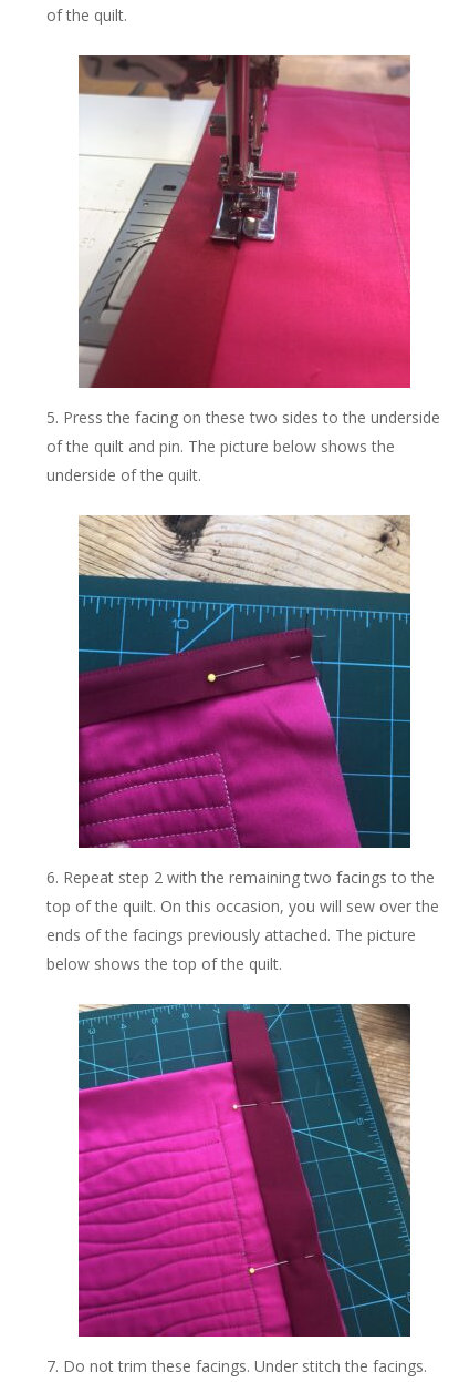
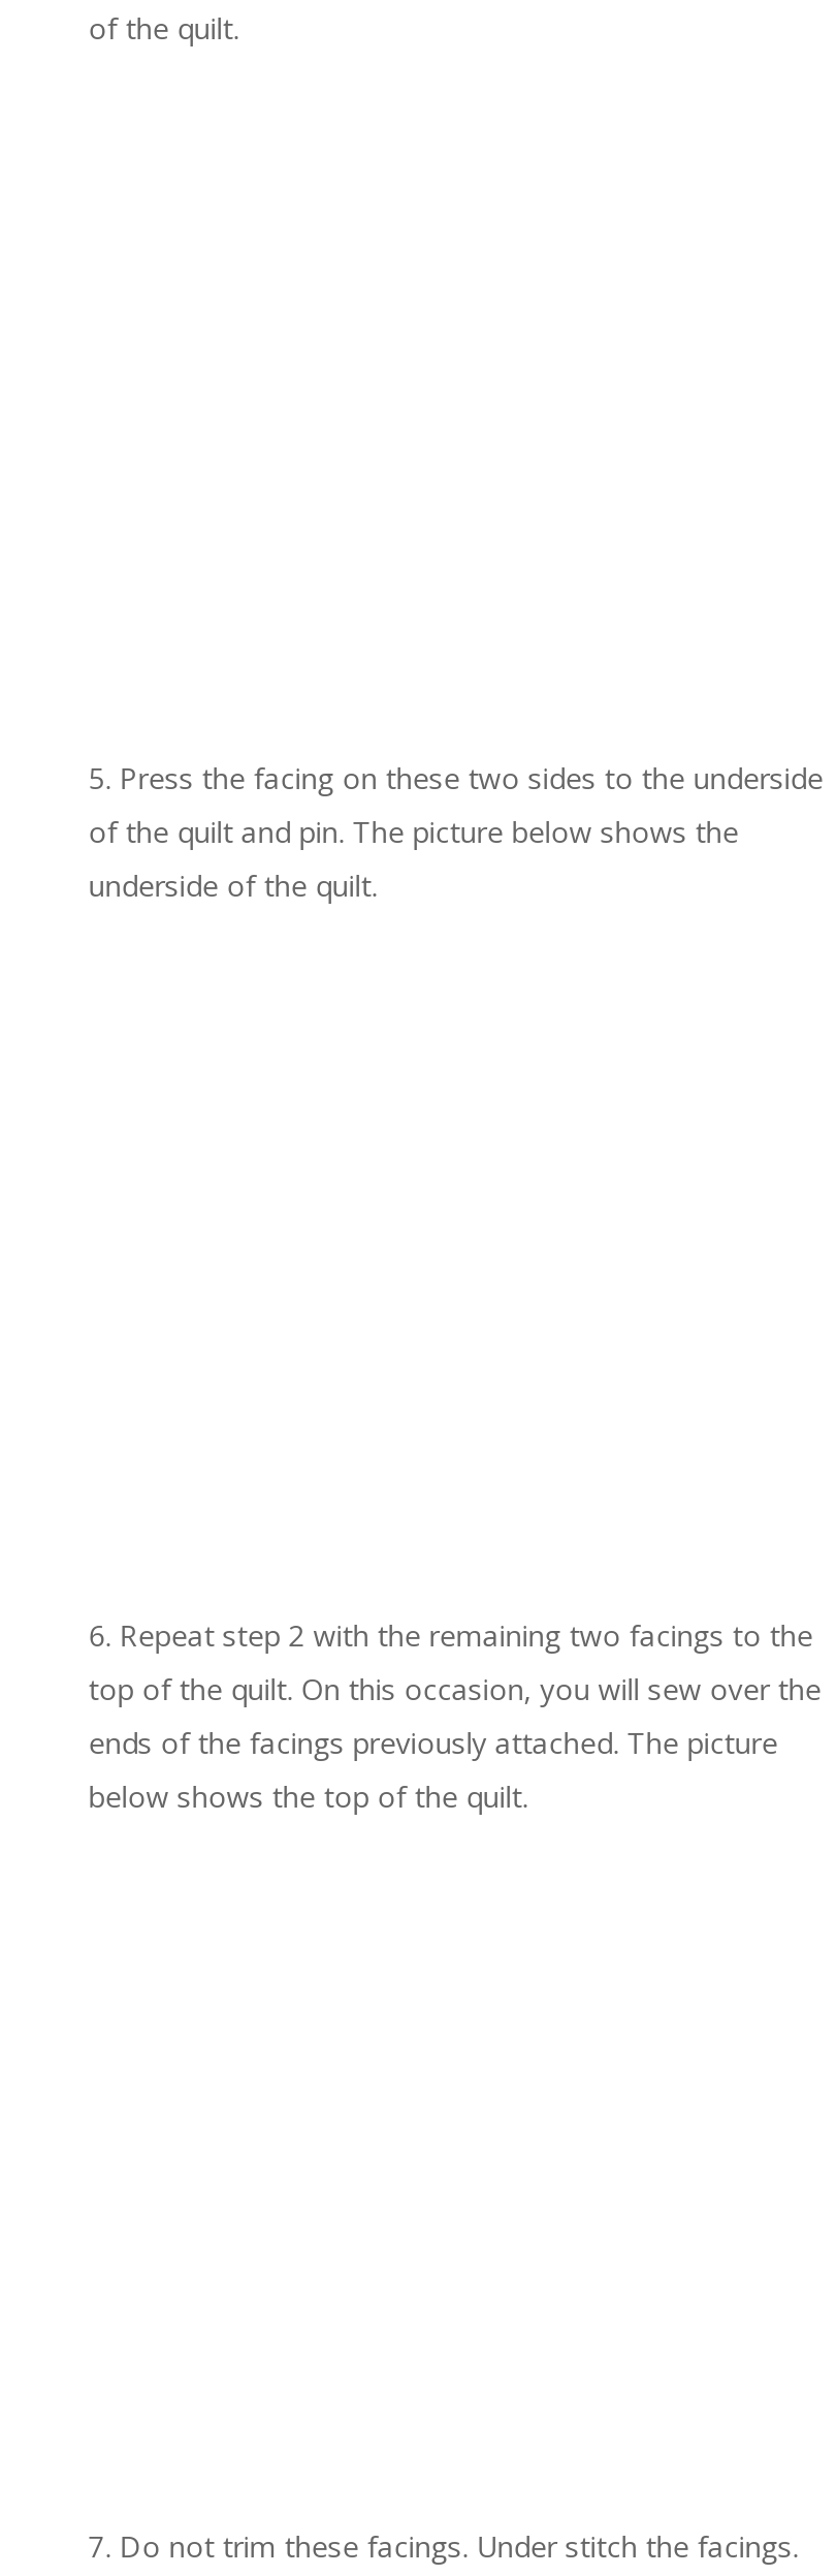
- [image]

- [image]

- [image]
